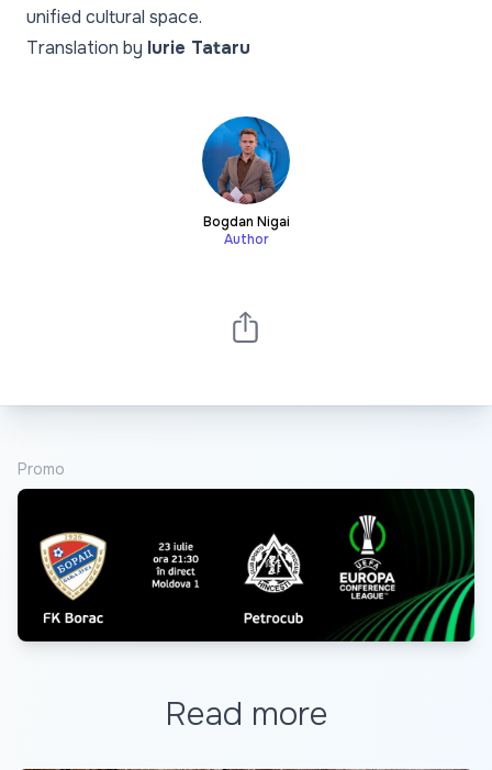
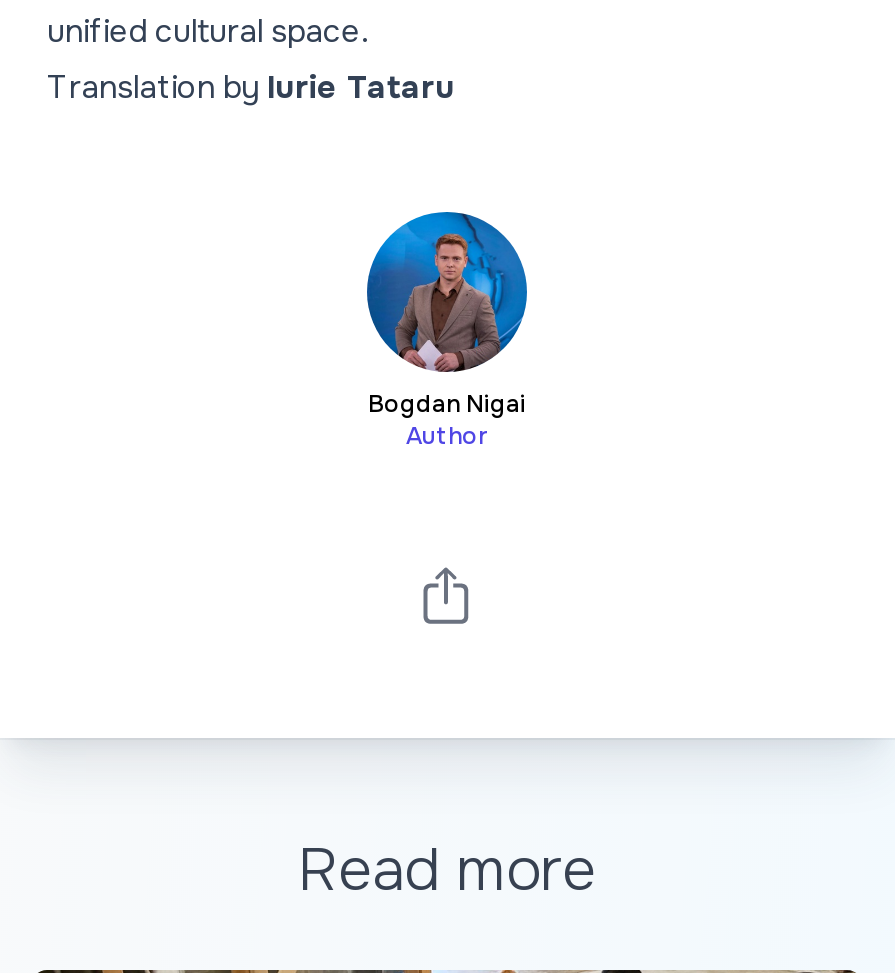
- Promo

- [image]
